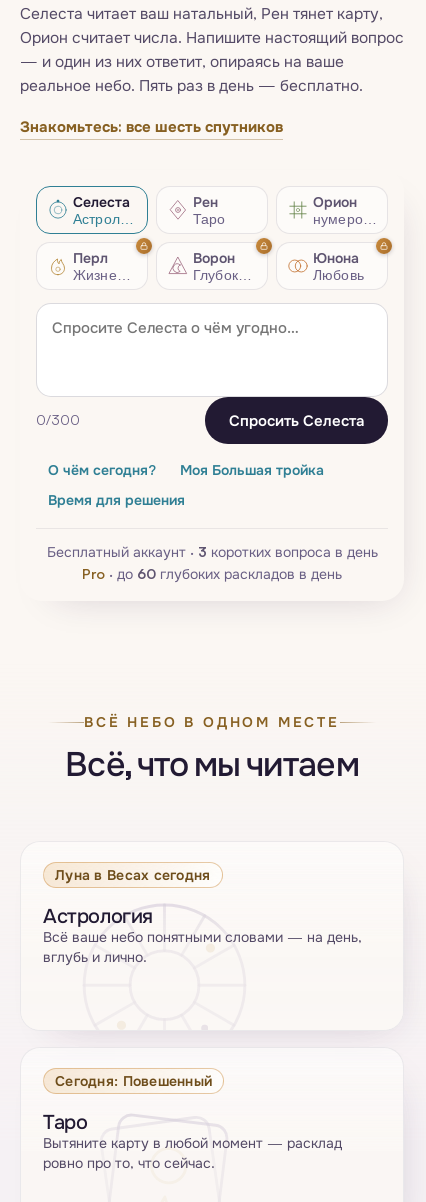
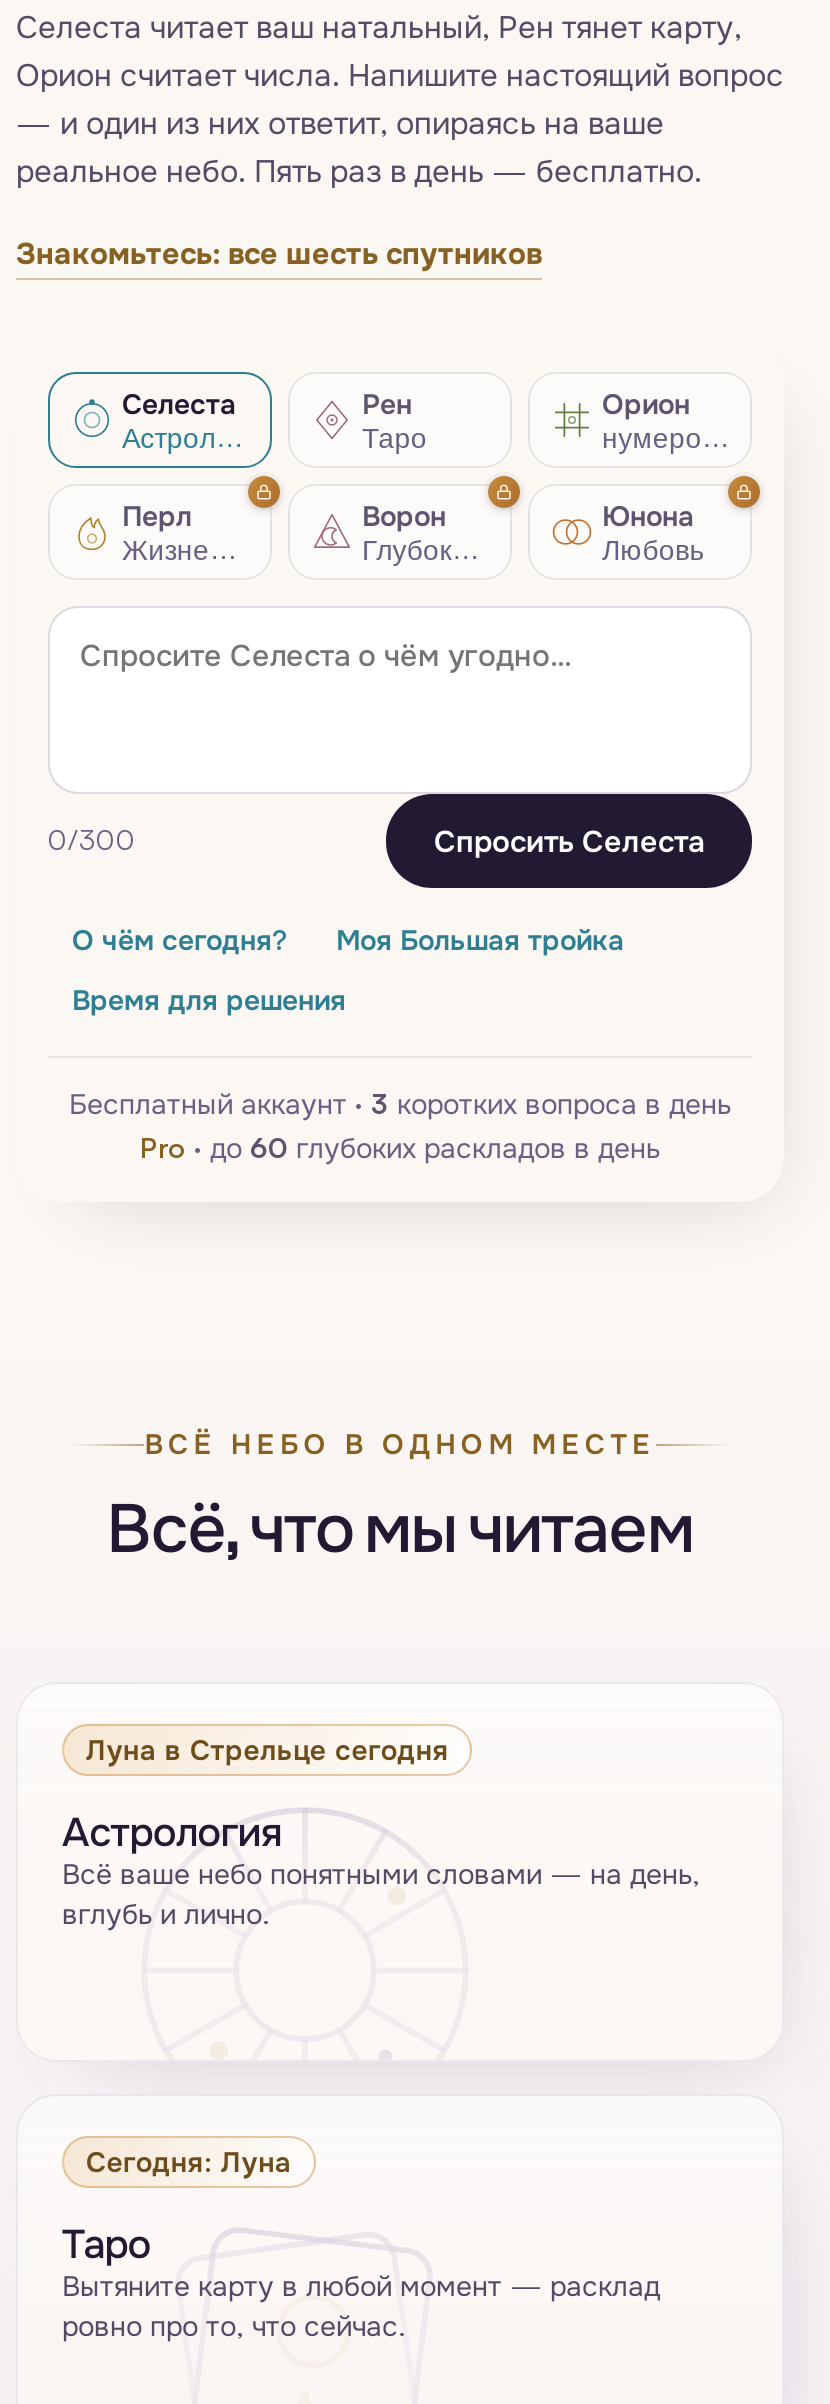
- Луна в Весах сегодня
+ Луна в Стрельце сегодня

- Сегодня: Повешенный
+ Сегодня: Луна
